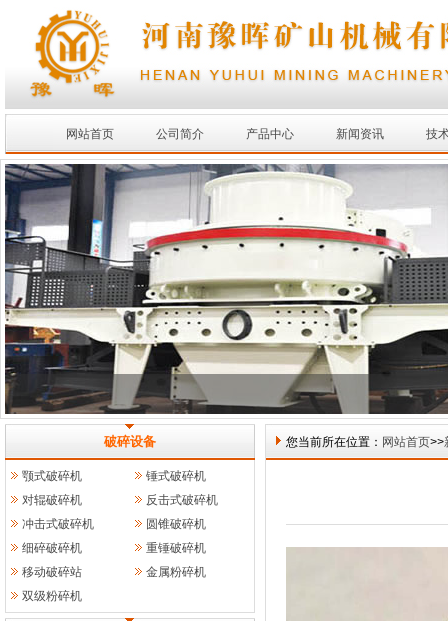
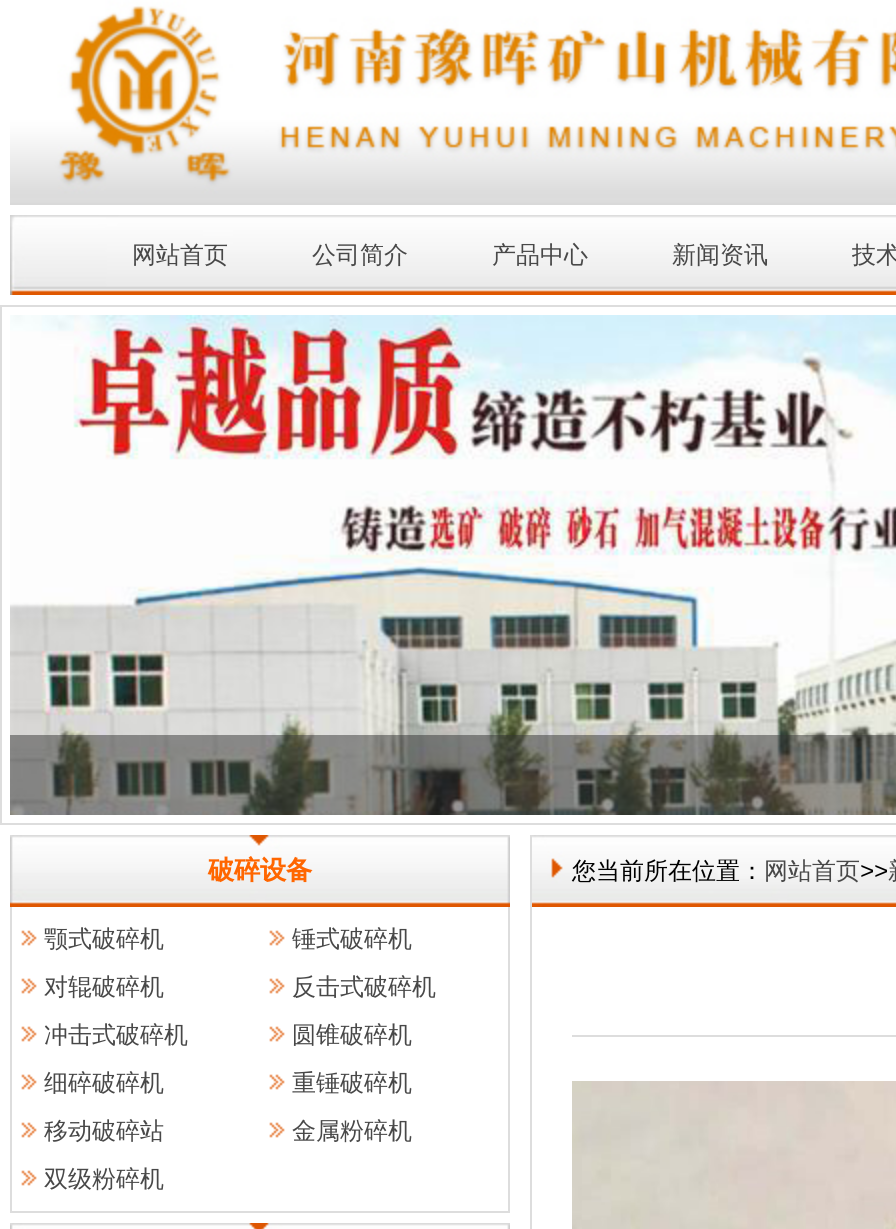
- [image]
+ [image]
